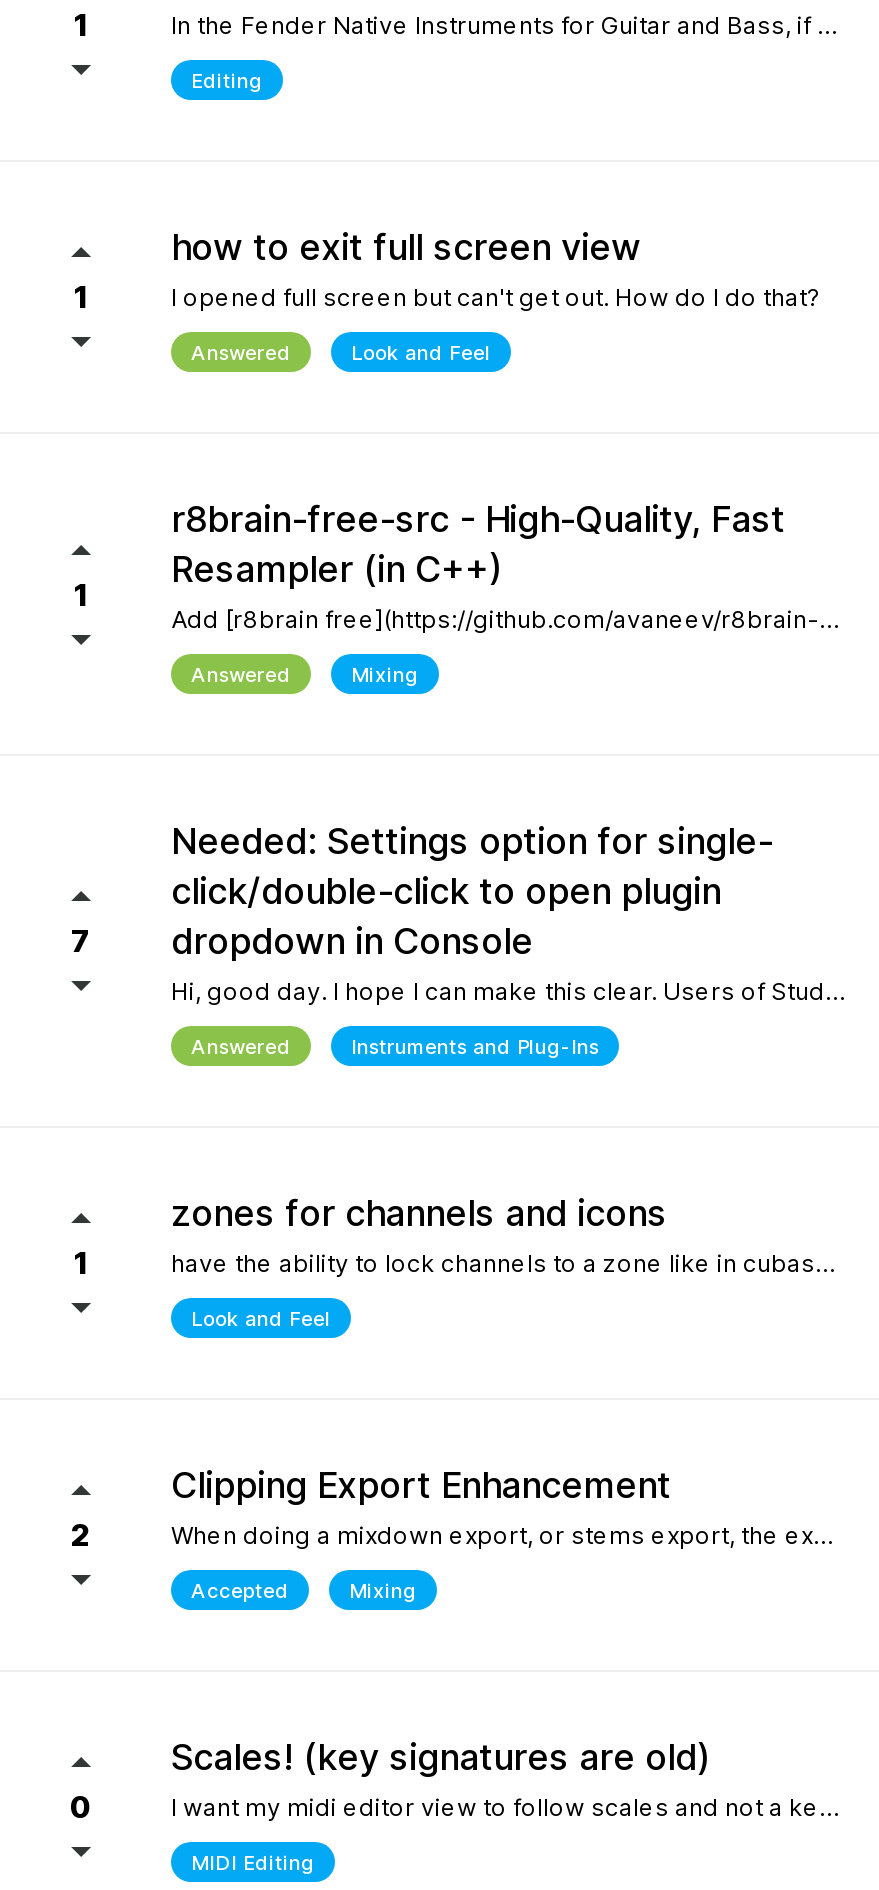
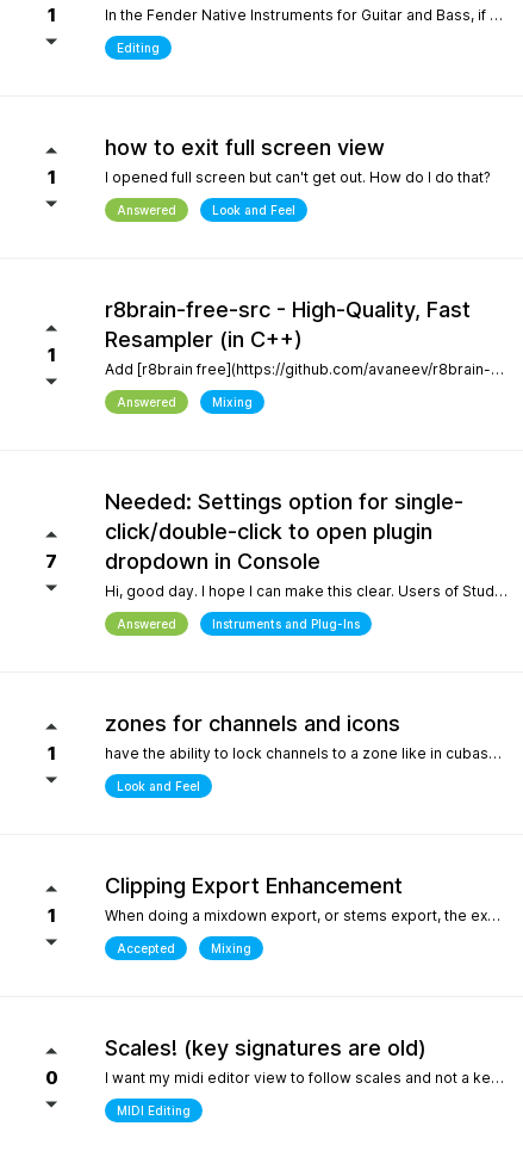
- 2
+ 1
